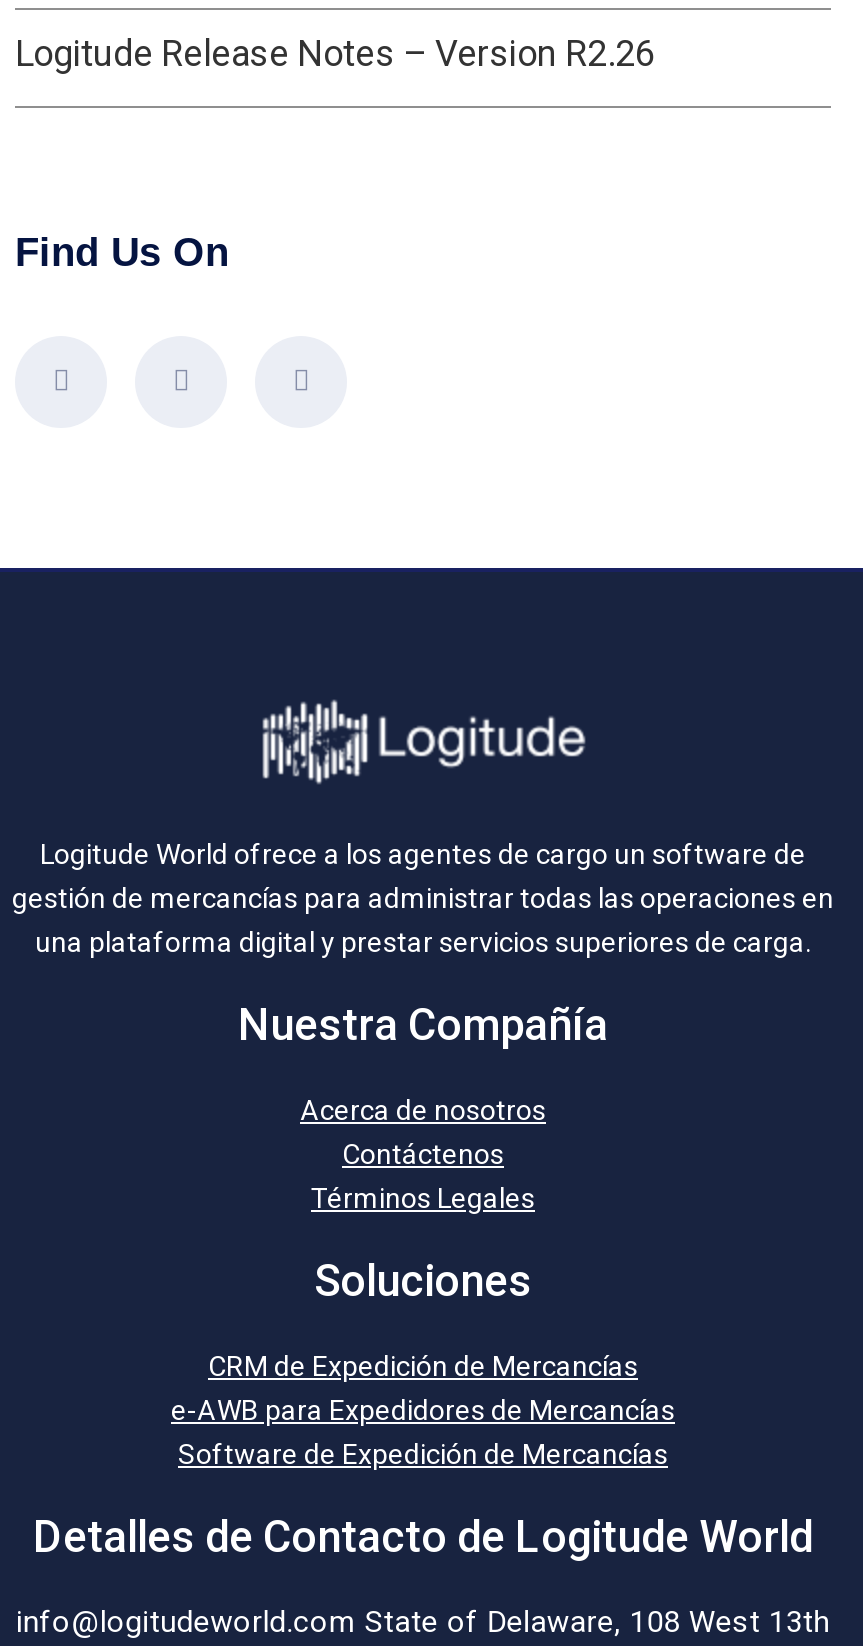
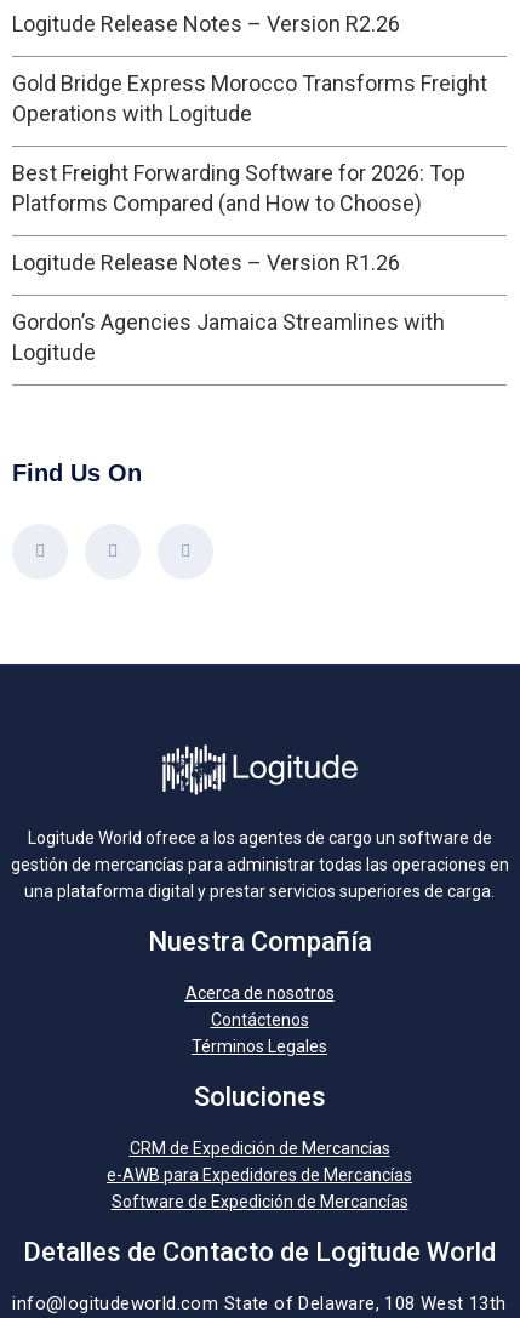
+ Gold Bridge Express Morocco Transforms Freight
+ Operations with Logitude
+ Best Freight Forwarding Software for 2026: Top
+ Platforms Compared (and How to Choose)
+ Logitude Release Notes – Version R1.26
+ Gordon’s Agencies Jamaica Streamlines with
+ Logitude
